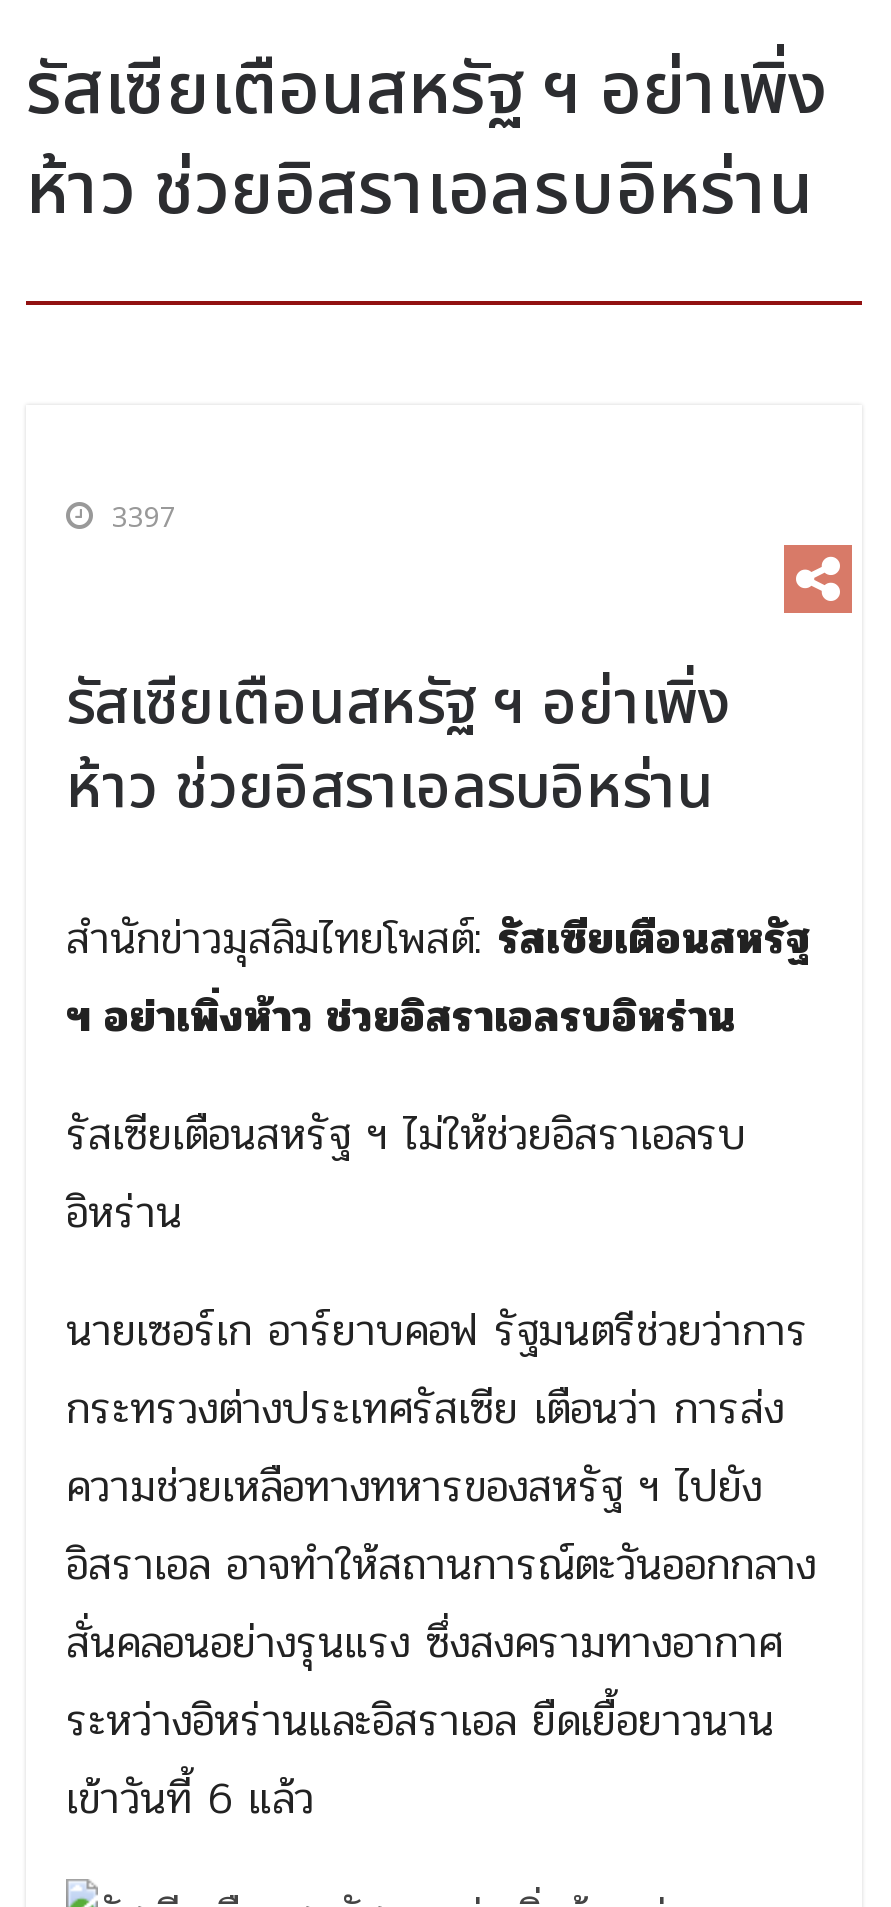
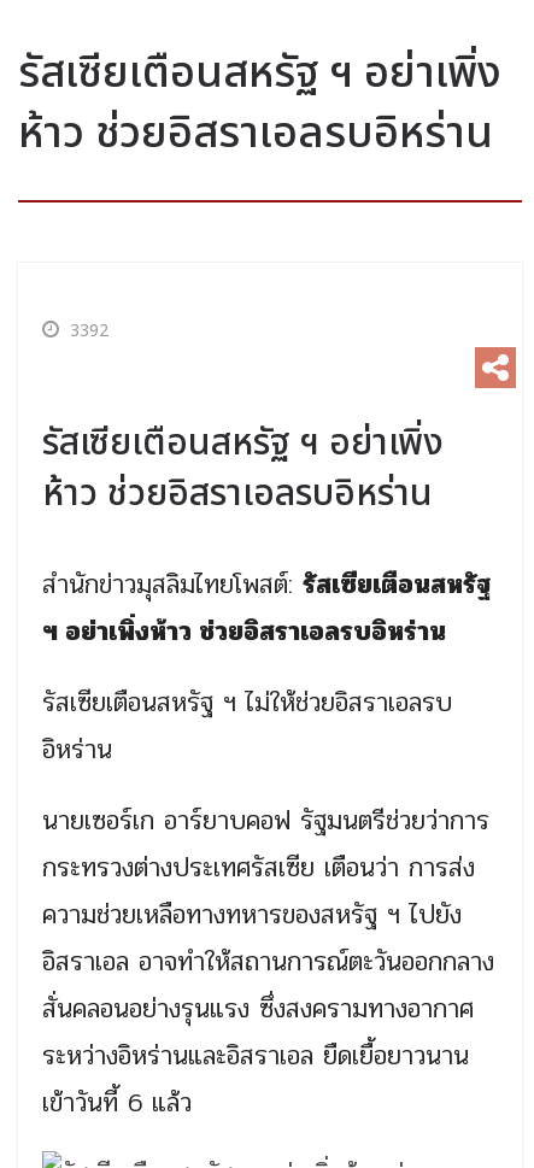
- 3397
+ 3392
